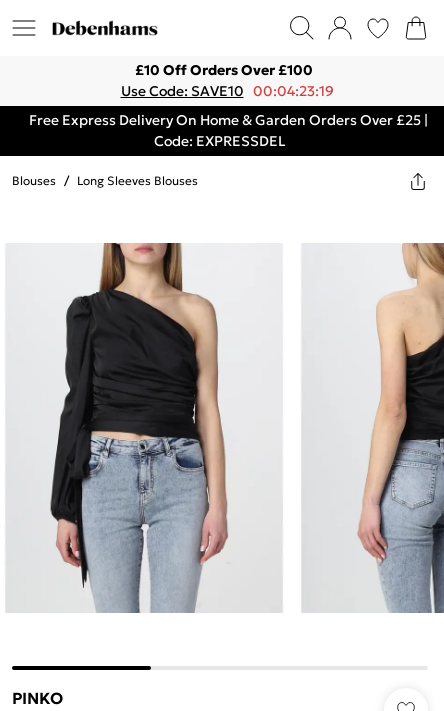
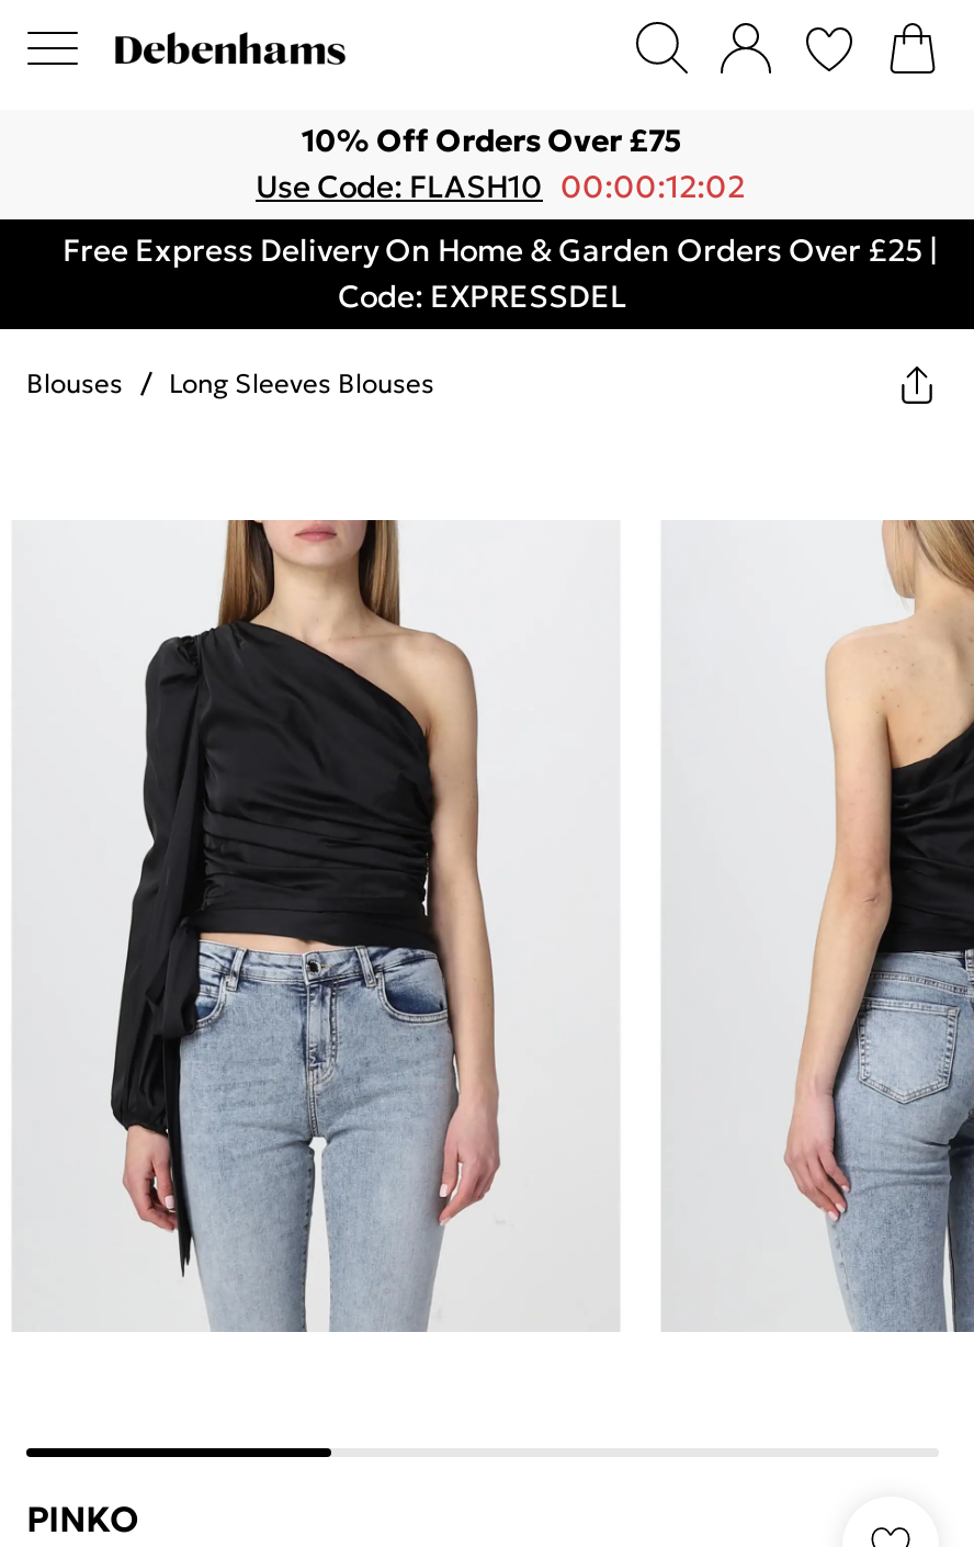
- £10 Off Orders Over £100
+ 10% Off Orders Over £75

- Use Code: SAVE10 00:04:23:19
+ Use Code: FLASH10 00:00:12:02
